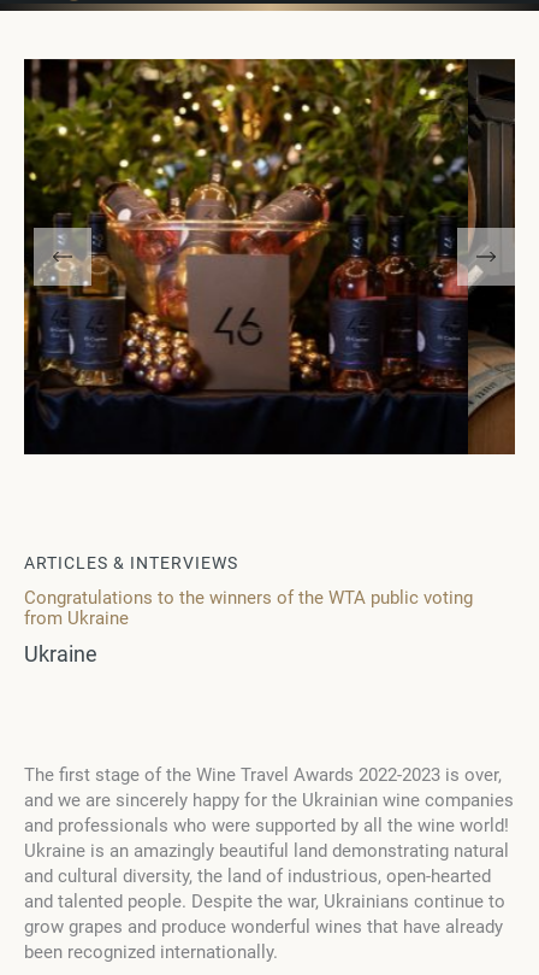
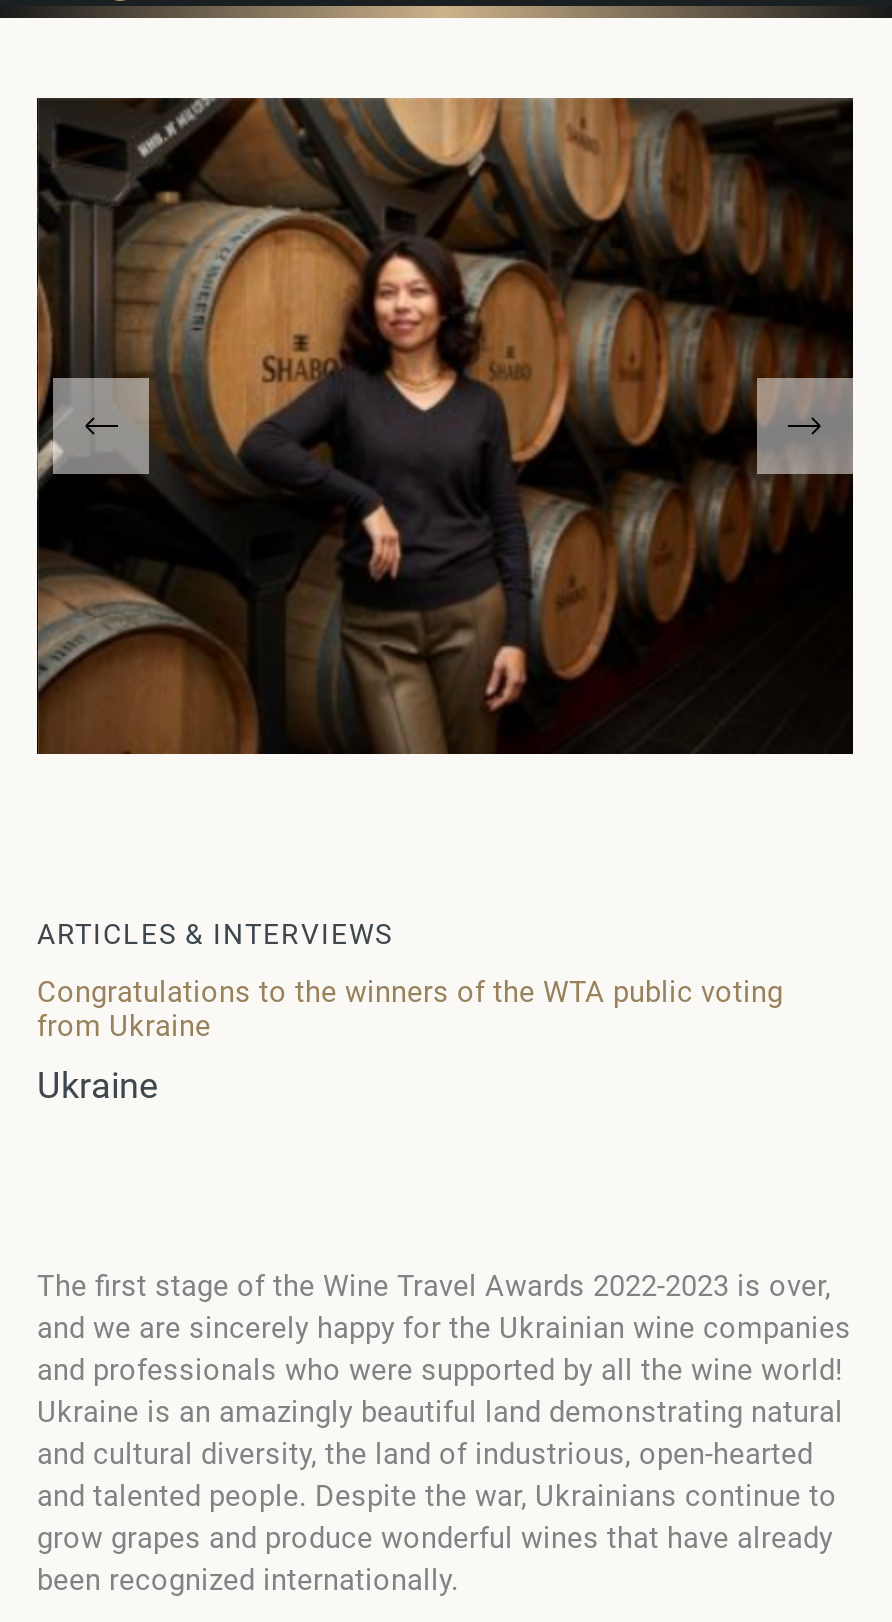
- [image]
+ [image]
